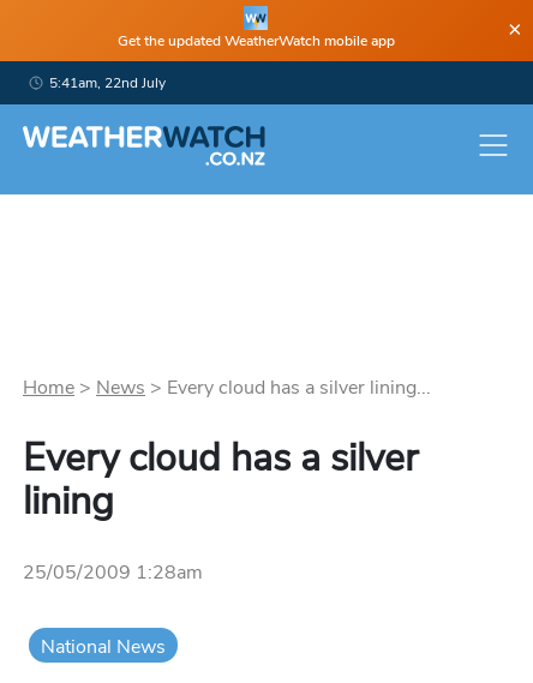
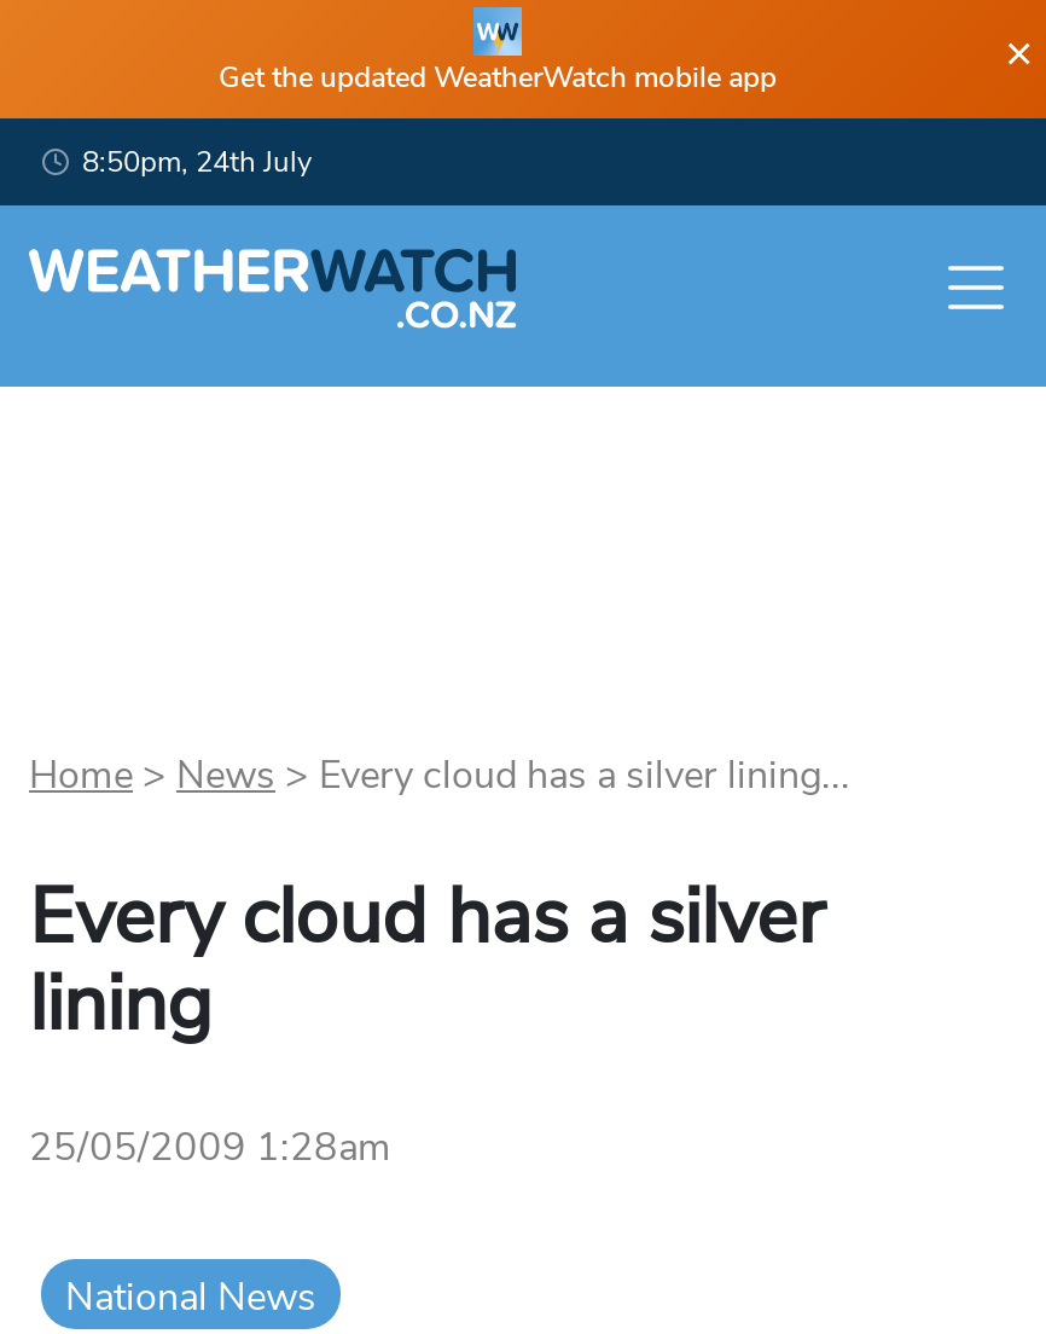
- 5:41am, 22nd July
+ 8:50pm, 24th July
